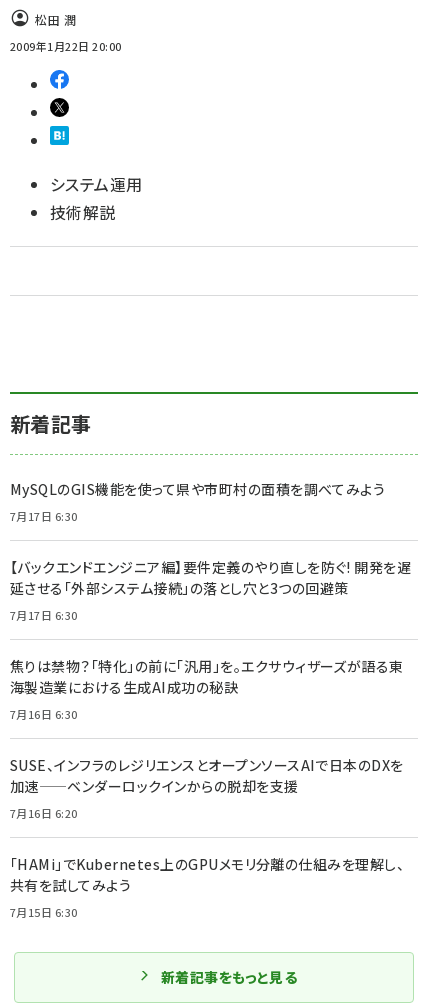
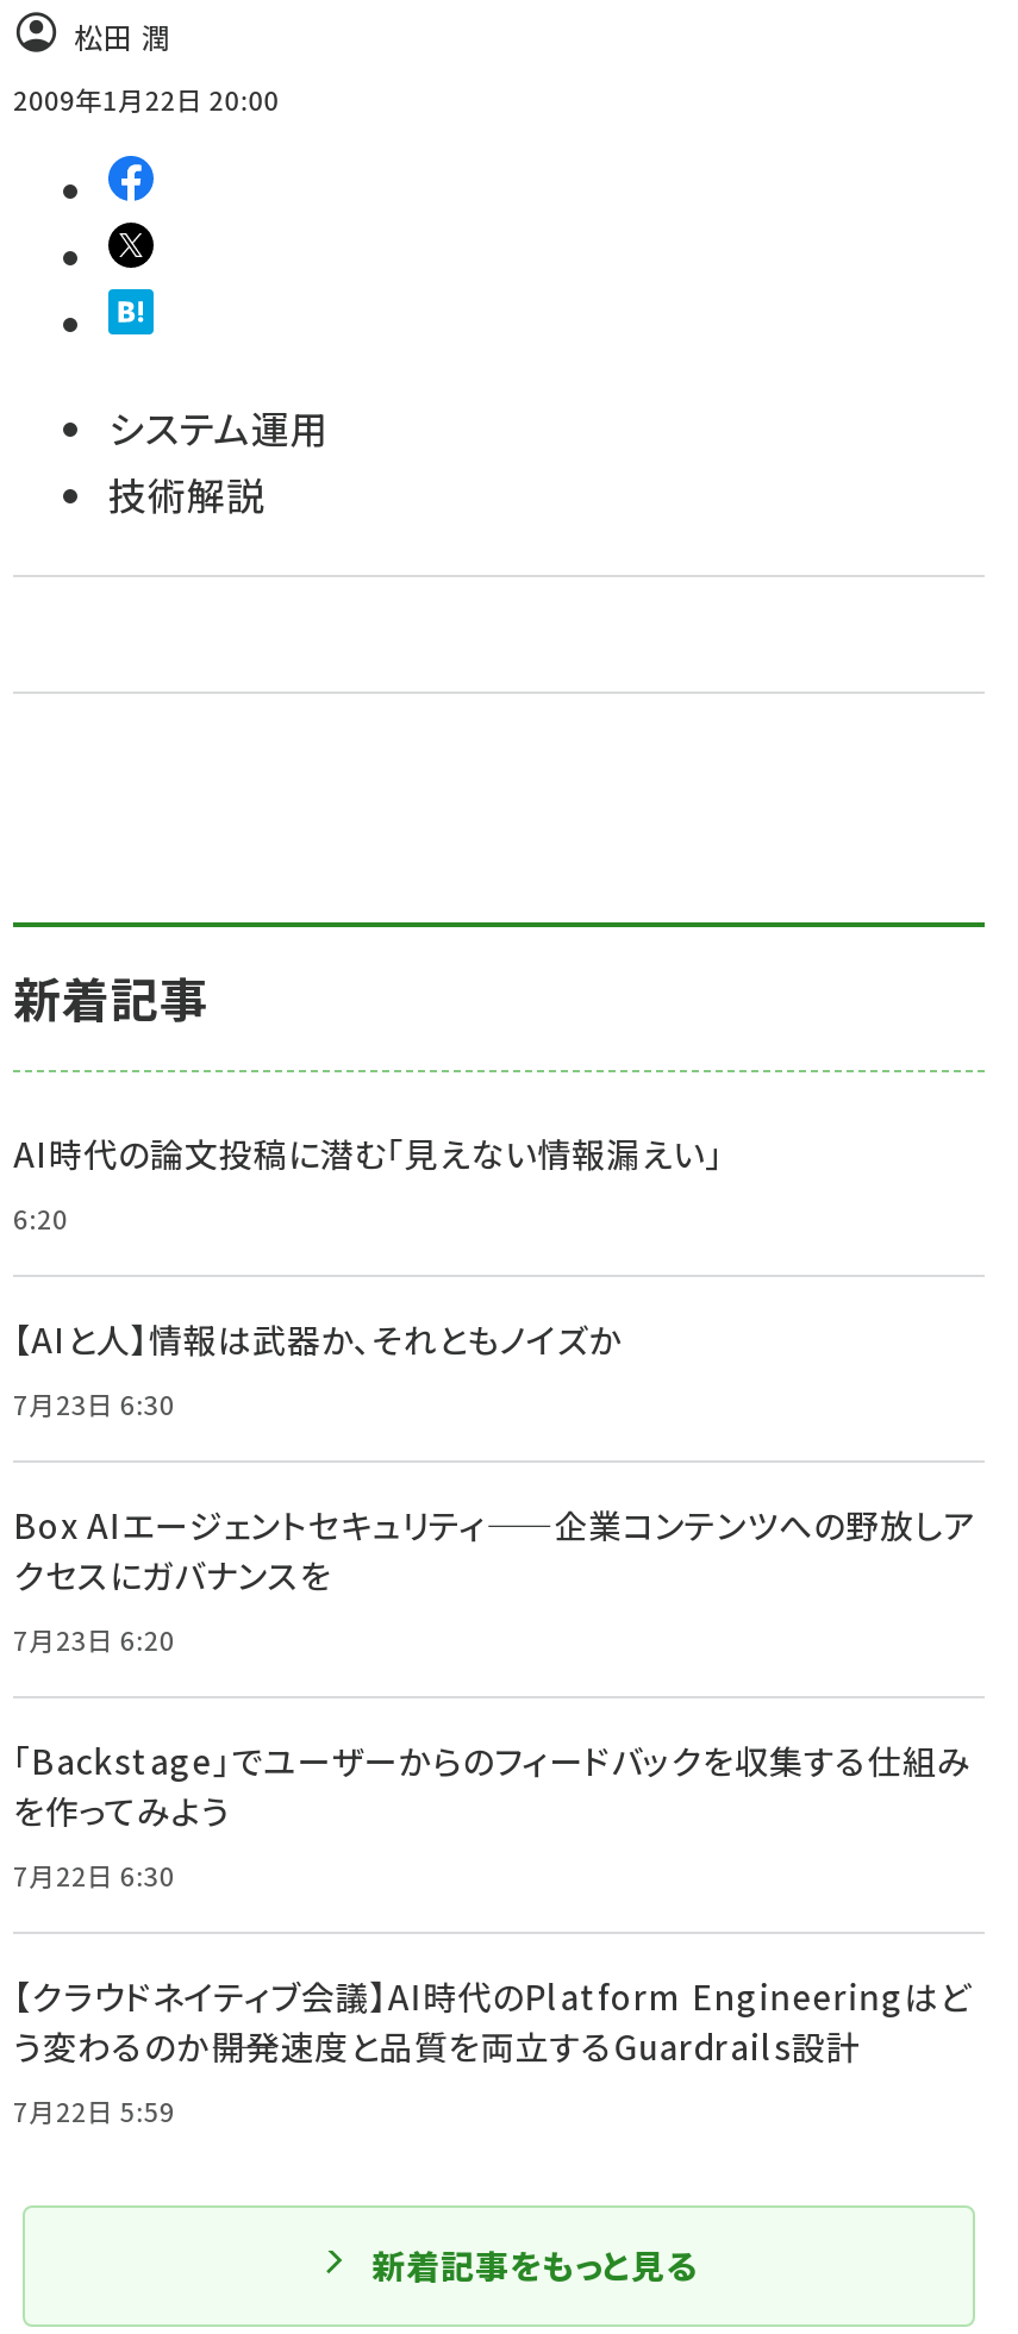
- MySQLのGIS機能を使って県や市町村の面積を調べてみよう
- 7月17日 6:30
+ AI時代の論文投稿に潜む「見えない情報漏えい」
+ 6:20

- 【バックエンドエンジニア編】要件定義のやり直しを防ぐ! 開発を遅
- 延させる「外部システム接続」の落とし穴と3つの回避策
- 7月17日 6:30
+ 【AIと人】情報は武器か、それともノイズか
+ 7月23日 6:30

- 焦りは禁物？「特化」の前に「汎用」を。エクサウィザーズが語る東
- 海製造業における生成AI成功の秘訣
- 7月16日 6:30
+ Box AIエージェントセキュリティ——企業コンテンツへの野放しア
+ クセスにガバナンスを
+ 7月23日 6:20

- SUSE、インフラのレジリエンスとオープンソースAIで日本のDXを
- 加速——ベンダーロックインからの脱却を支援
- 7月16日 6:20
+ 「Backstage」でユーザーからのフィードバックを収集する仕組み
+ を作ってみよう
+ 7月22日 6:30

- 「HAMi」でKubernetes上のGPUメモリ分離の仕組みを理解し、
- 共有を試してみよう
- 7月15日 6:30
+ 【クラウドネイティブ会議】AI時代のPlatform Engineeringはど
+ う変わるのか――開発速度と品質を両立するGuardrails設計
+ 7月22日 5:59
